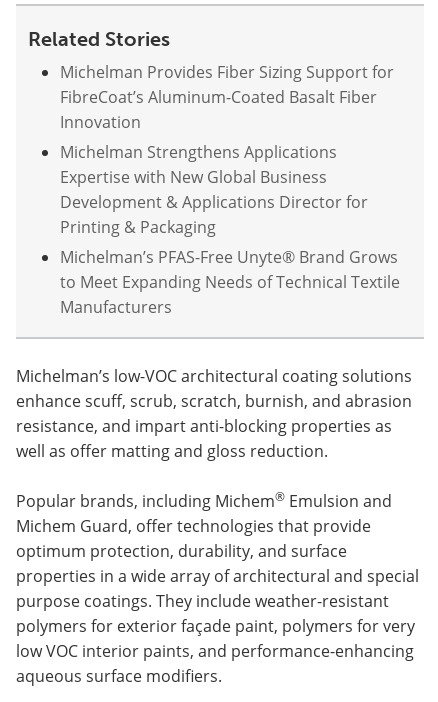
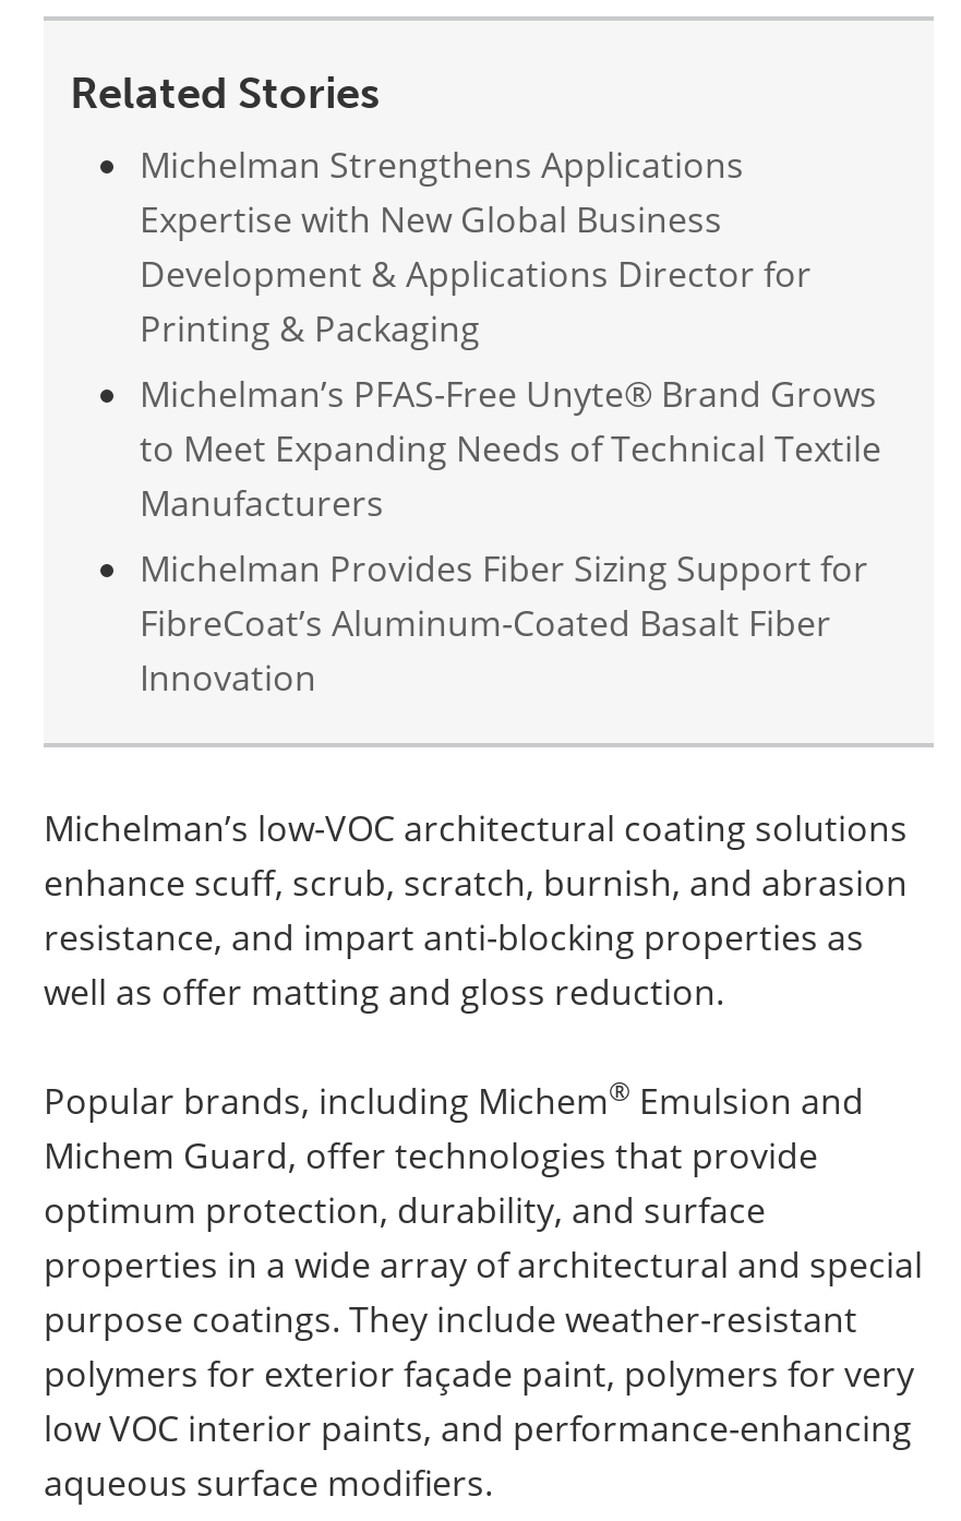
moved down: Michelman Provides Fiber Sizing Support for | FibreCoat’s Aluminum-Coated Basalt Fiber | Innovation

moved up: Michelman Strengthens Applications | Expertise with New Global Business | Development & Applications Director for | Printing & Packaging | Michelman’s PFAS-Free Unyte® Brand Grows | to Meet Expanding Needs of Technical Textile | Manufacturers
